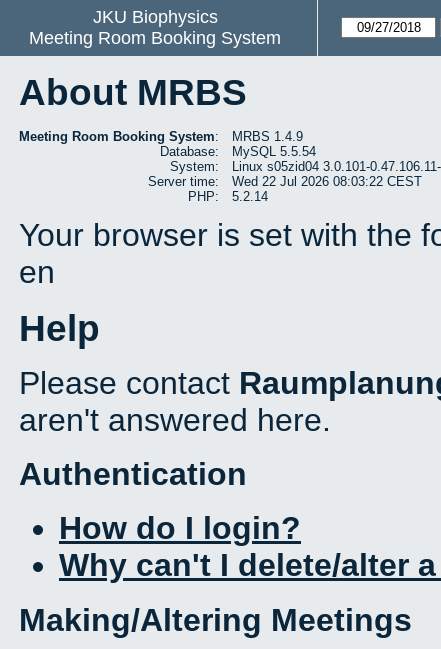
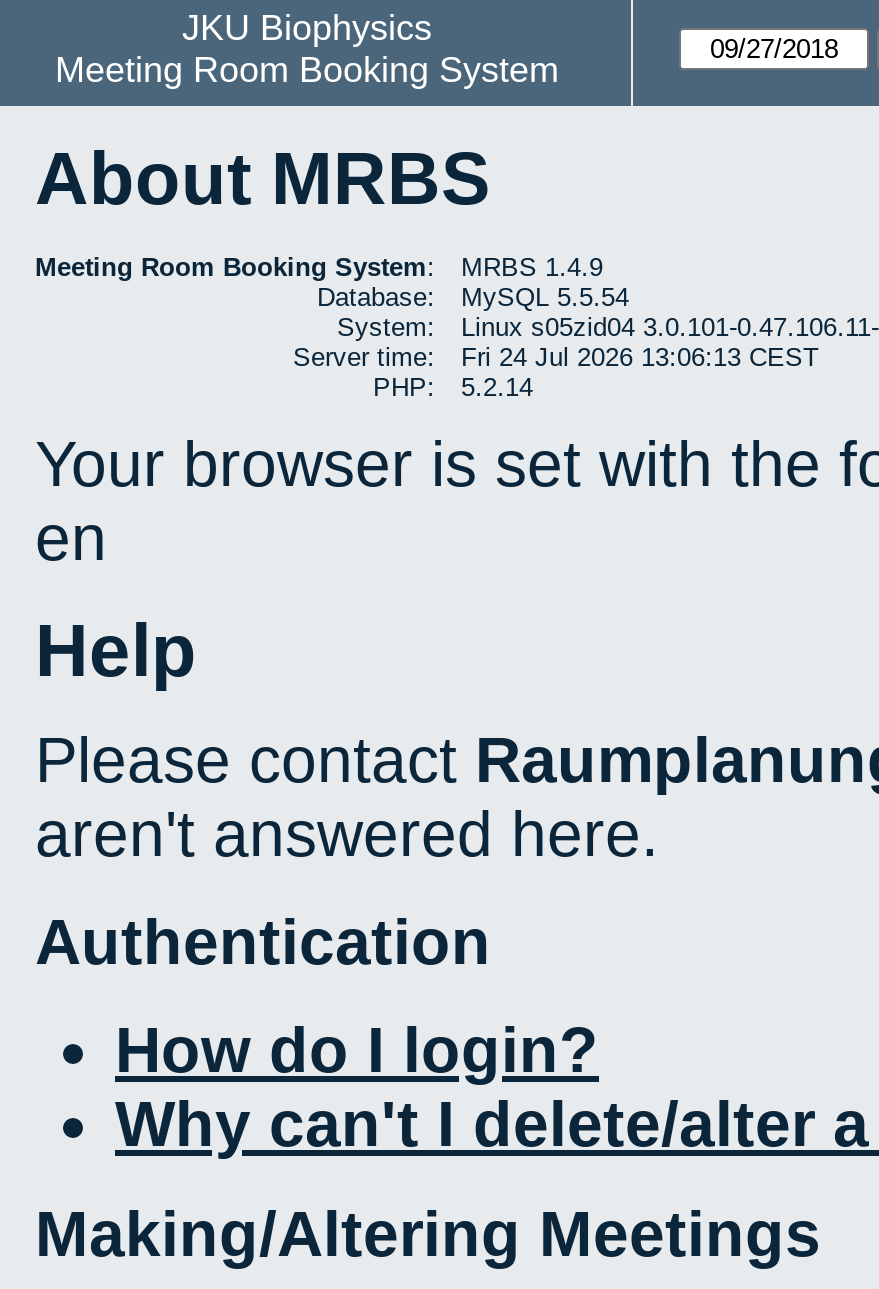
- Server time: Wed 22 Jul 2026 08:03:22 CEST
+ Server time: Fri 24 Jul 2026 13:06:13 CEST
